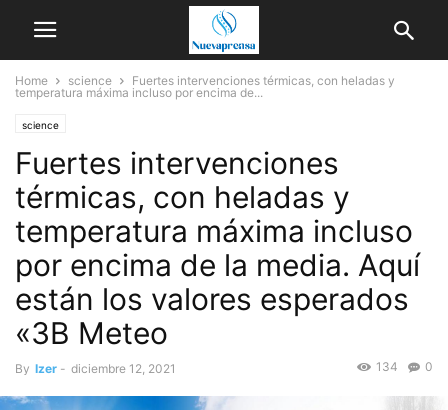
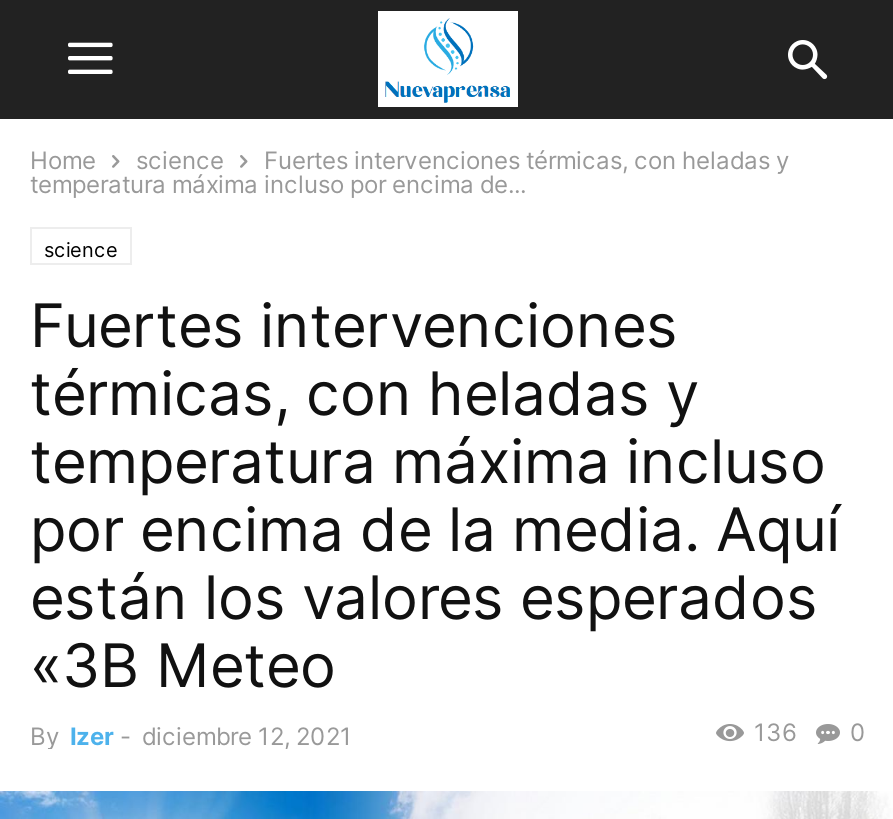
- 134 0
+ 136 0
